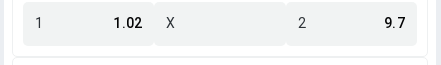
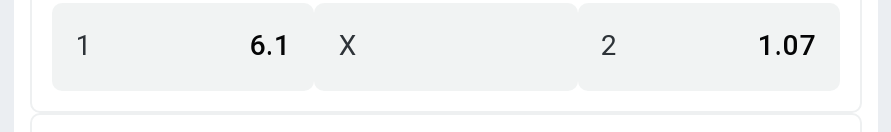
- 1.02 X
+ 6.1 X

- 9.7
+ 1.07
